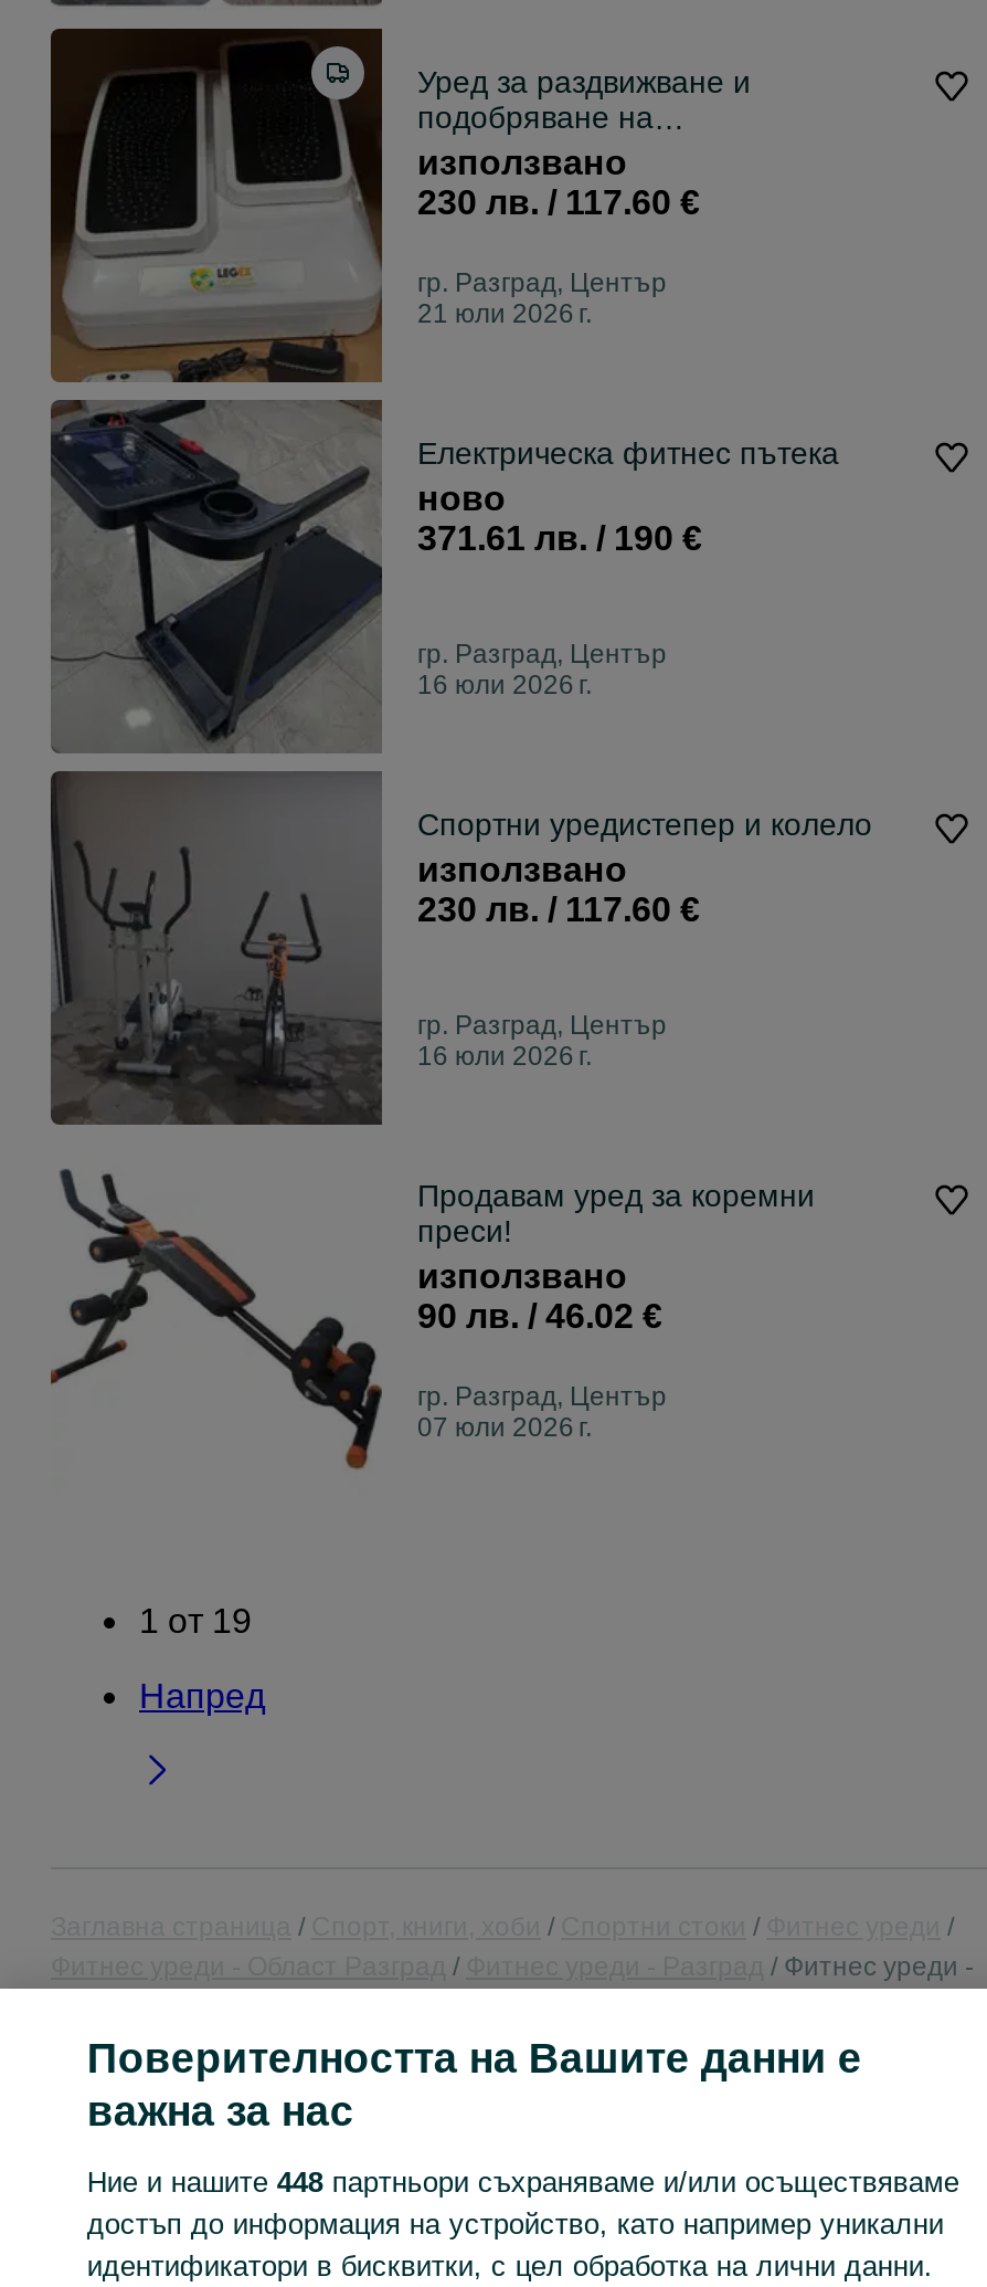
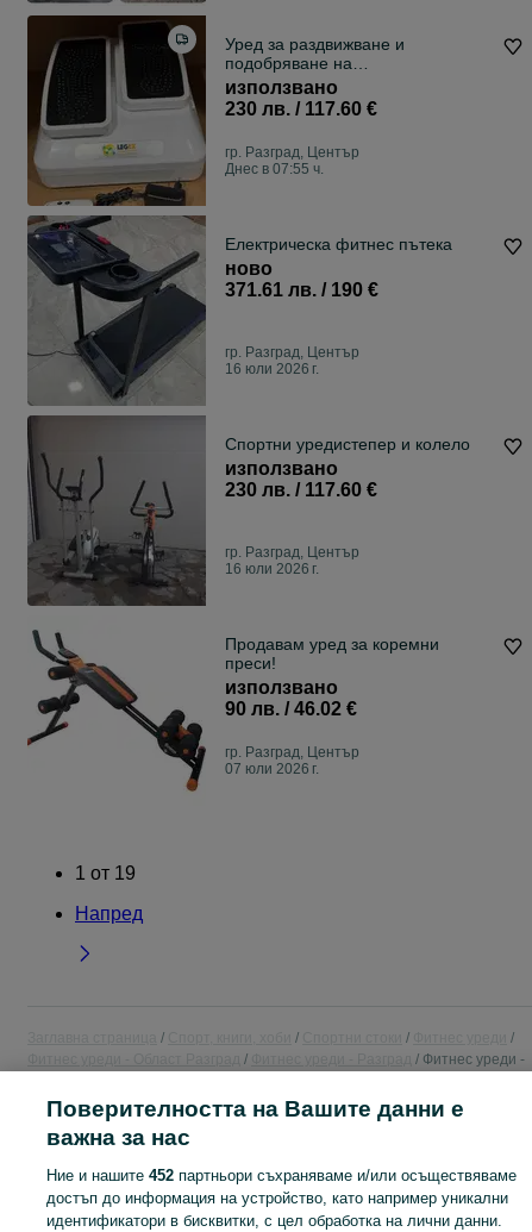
- 21 юли 2026 г.
+ Днес в 07:55 ч.

- Ние и нашите 448 партньори съхраняваме и/или осъществяваме
+ Ние и нашите 452 партньори съхраняваме и/или осъществяваме
